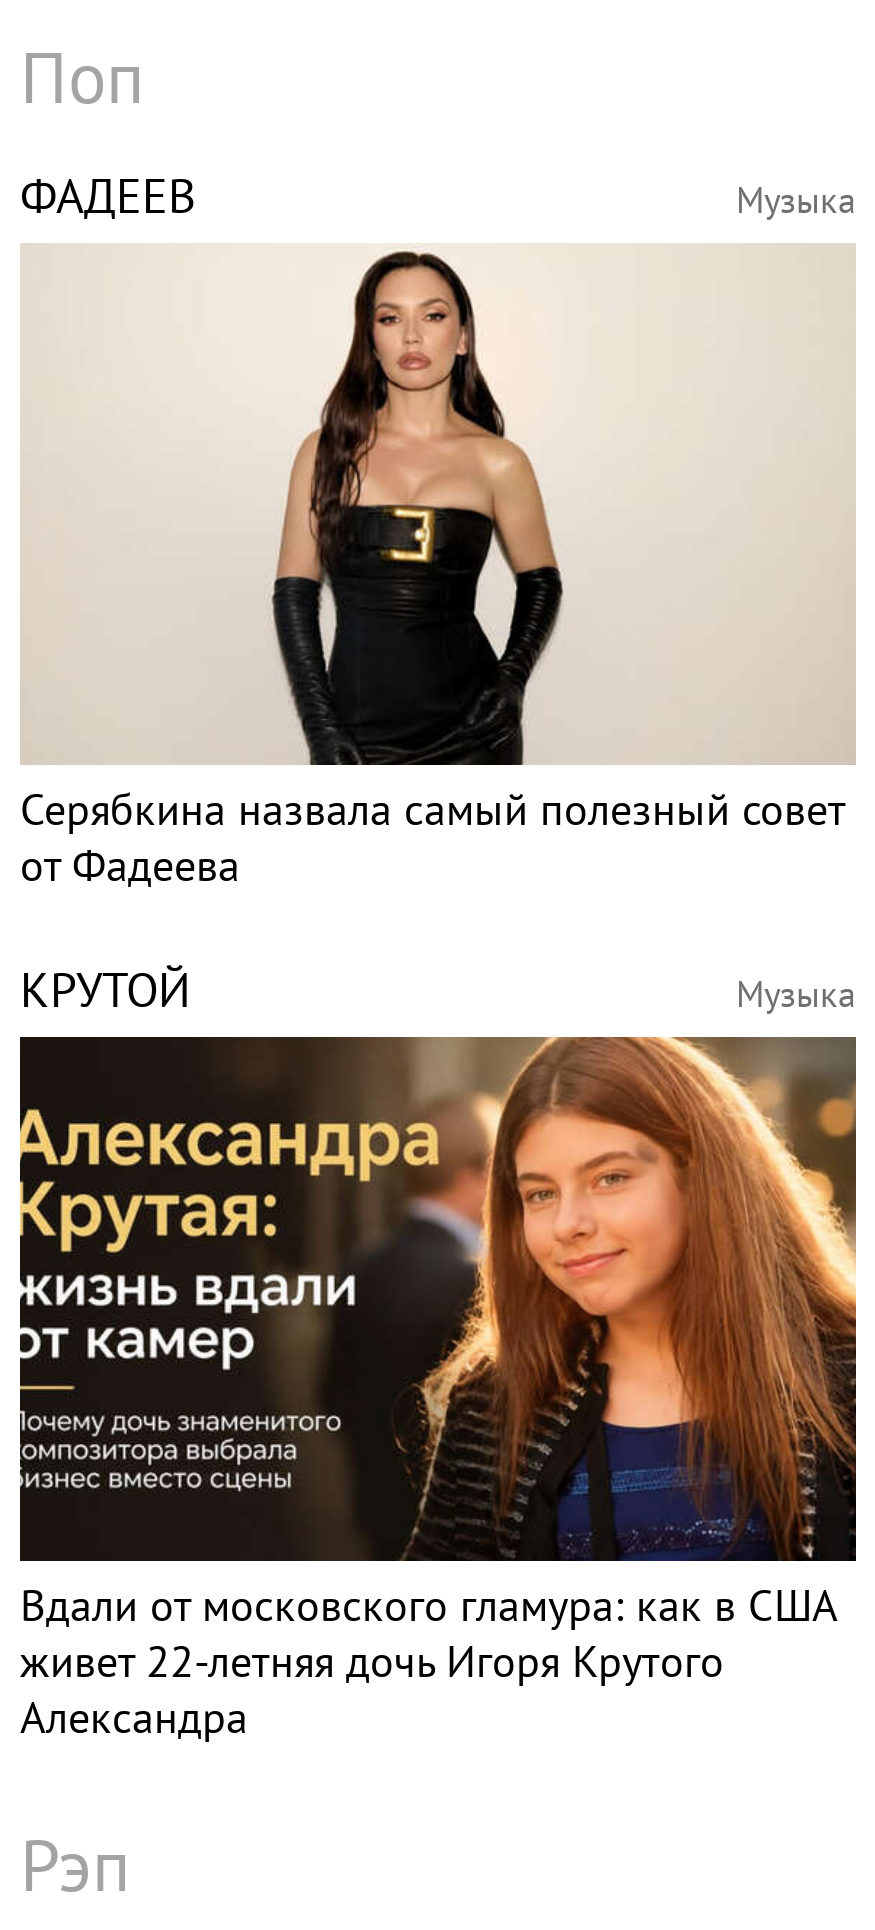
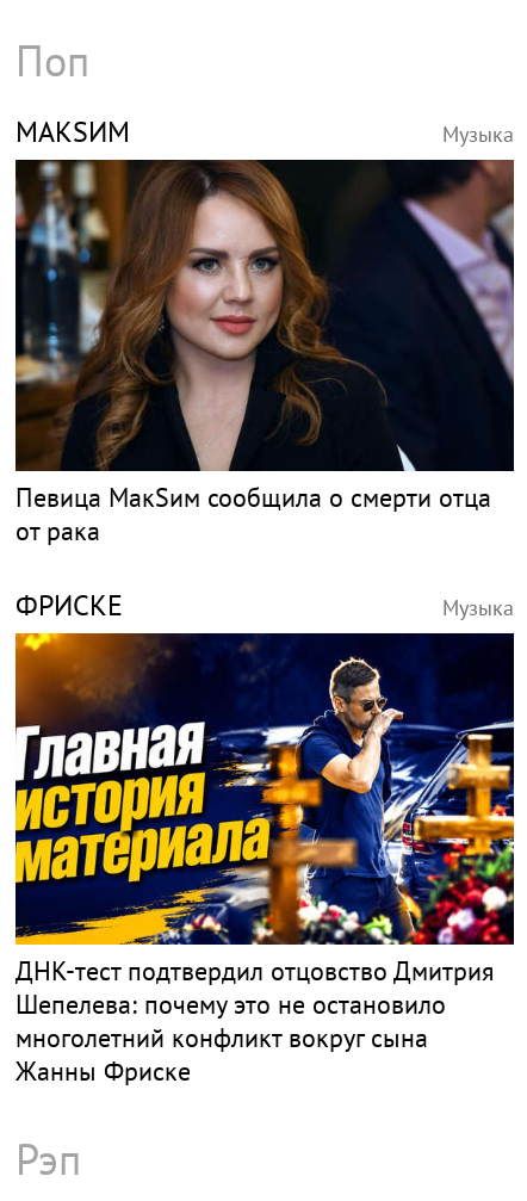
- ФАДЕЕВ
+ МАКSИМ

- [image]
- Серябкина назвала самый полезный совет
- от Фадеева
+ [image]
+ Певица МакSим сообщила о смерти отца
+ от рака

- КРУТОЙ
+ ФРИСКЕ

- [image]
- Вдали от московского гламура: как в США
- живет 22-летняя дочь Игоря Крутого
- Александра
+ [image]
+ ДНК-тест подтвердил отцовство Дмитрия
+ Шепелева: почему это не остановило
+ многолетний конфликт вокруг сына
+ Жанны Фриске
